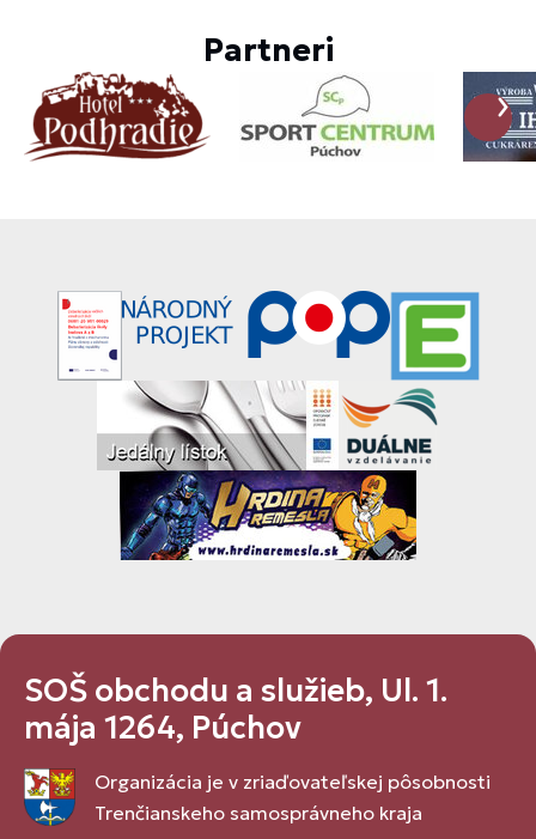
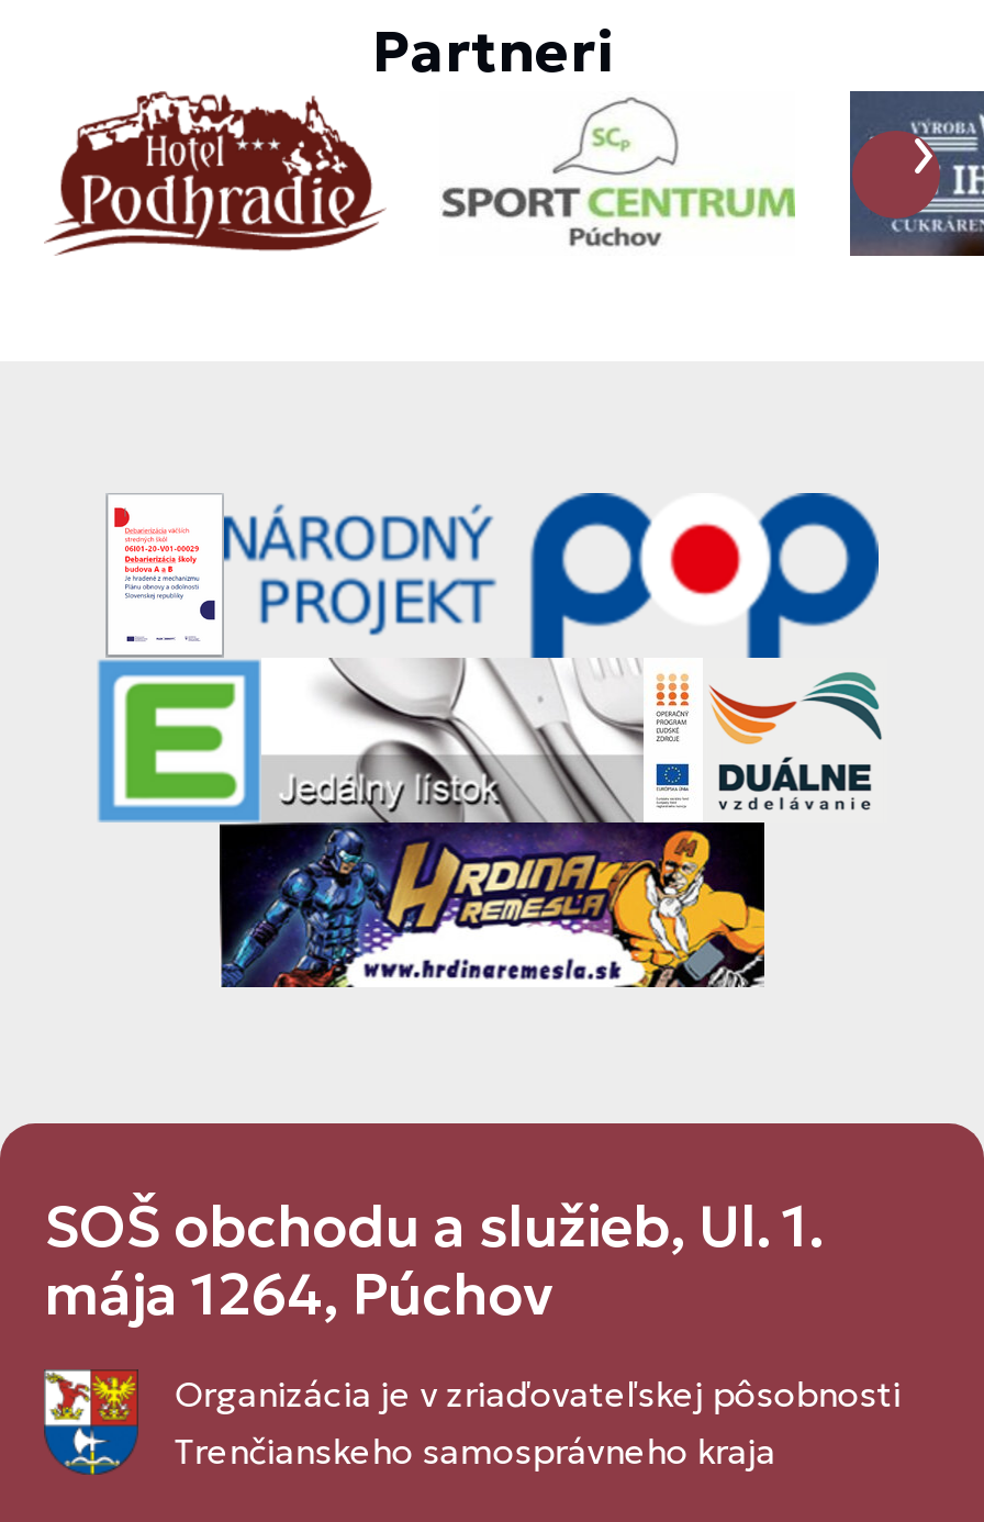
- [image]
+ [image]
